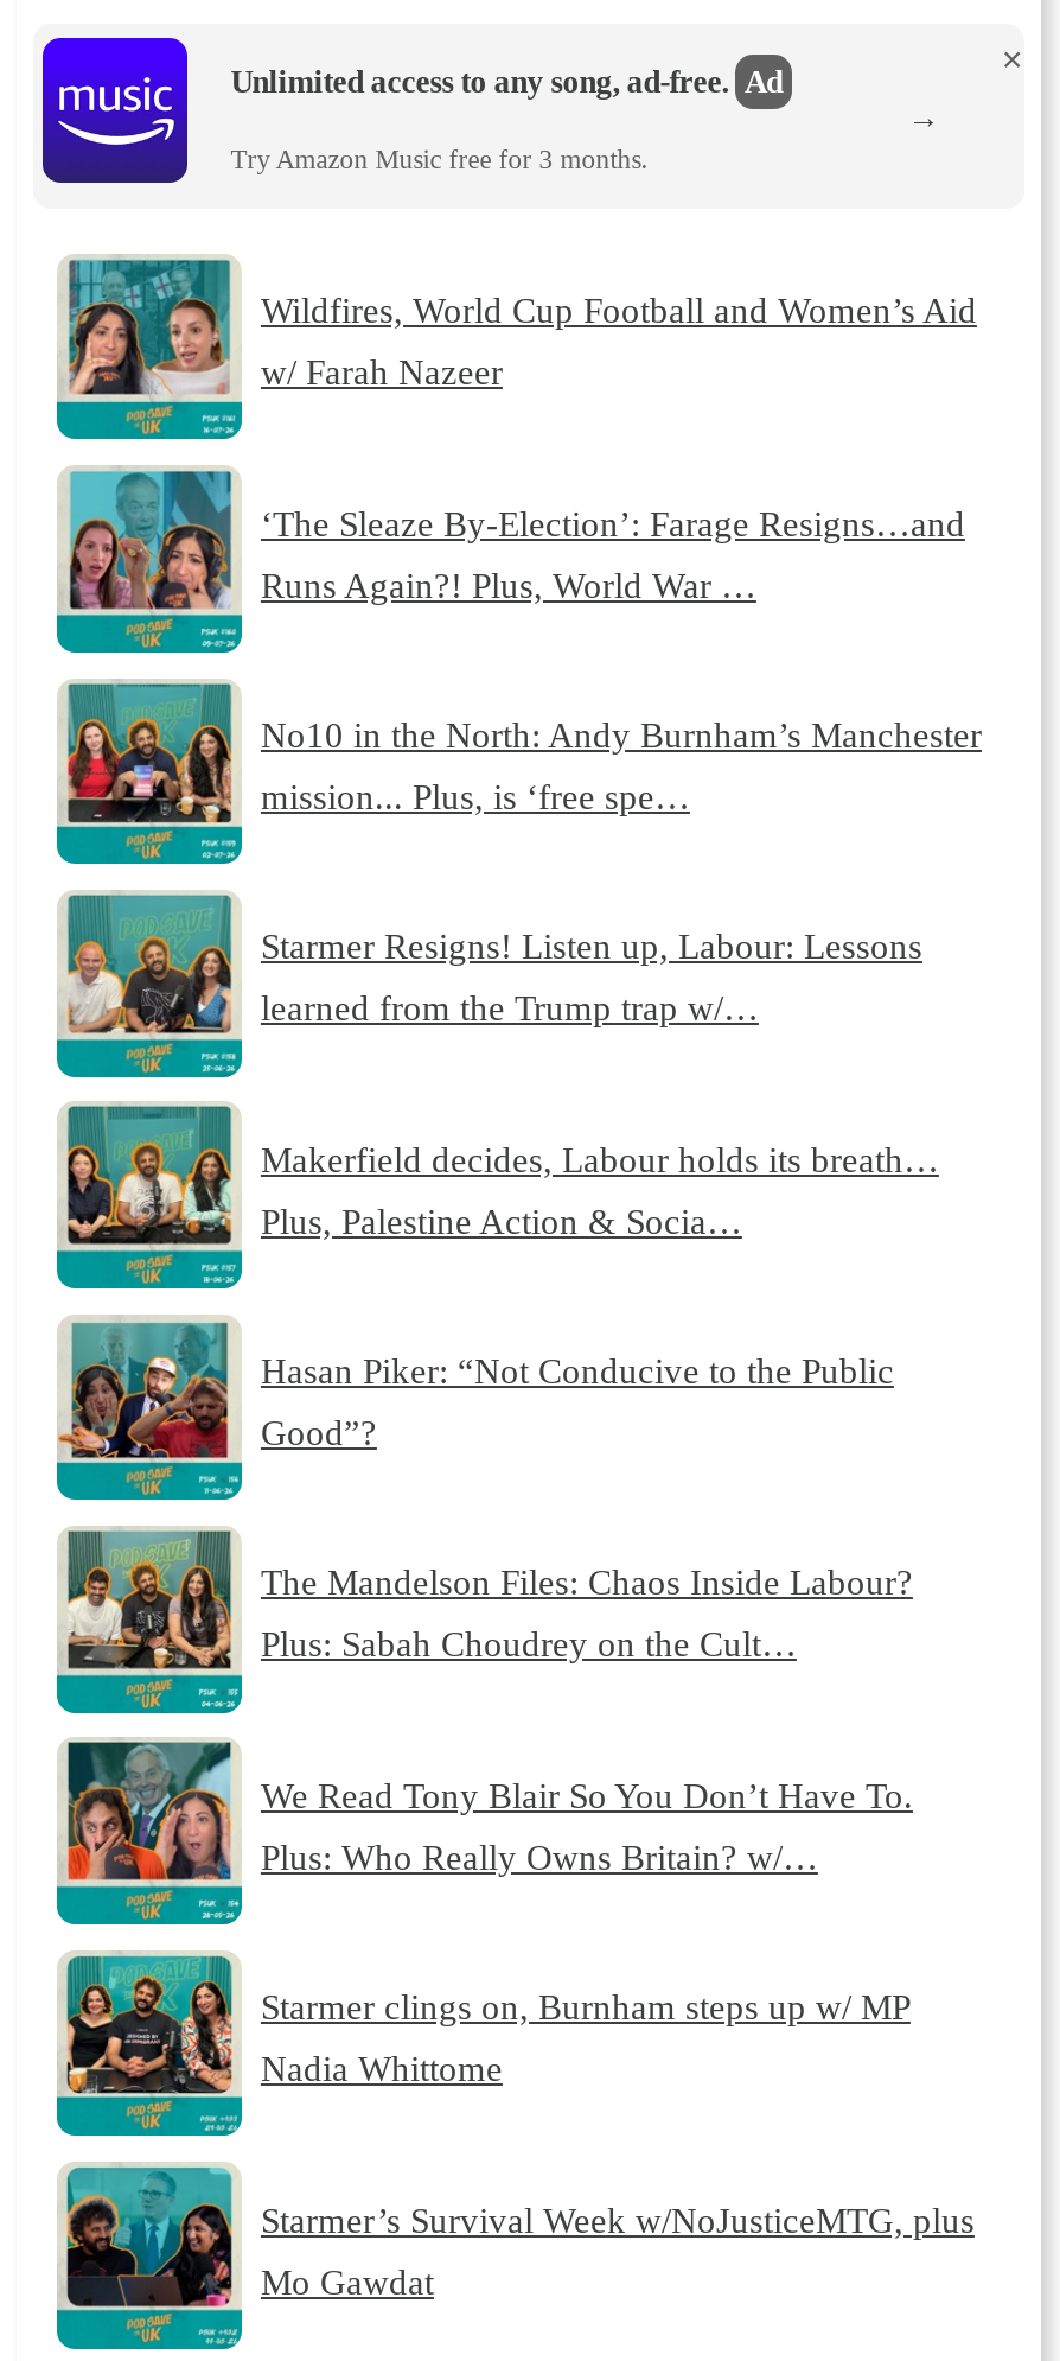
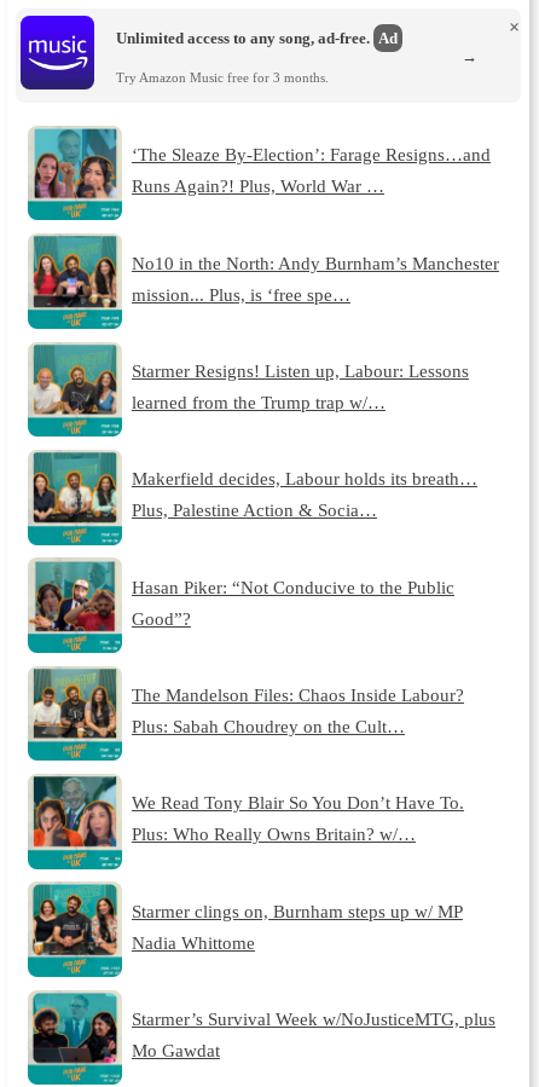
- [image]
- Wildfires, World Cup Football and Women’s Aid
- w/ Farah Nazeer
